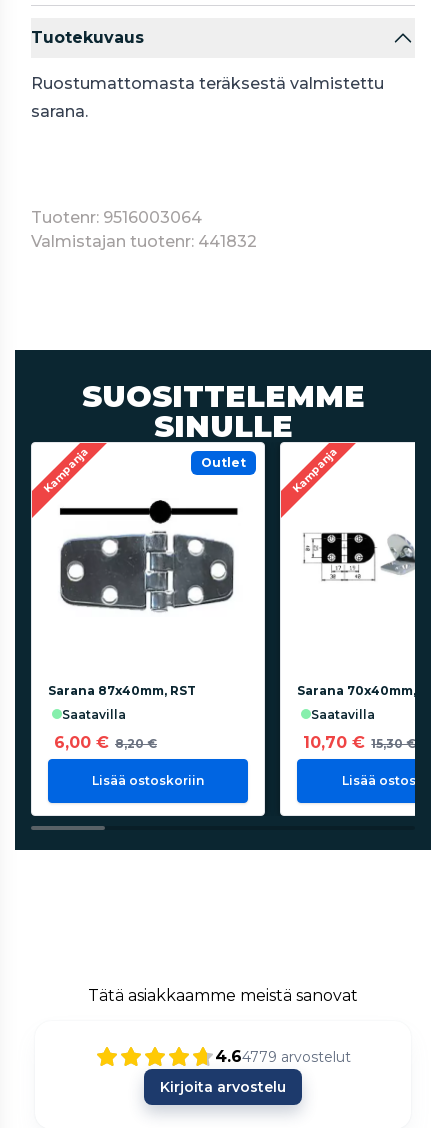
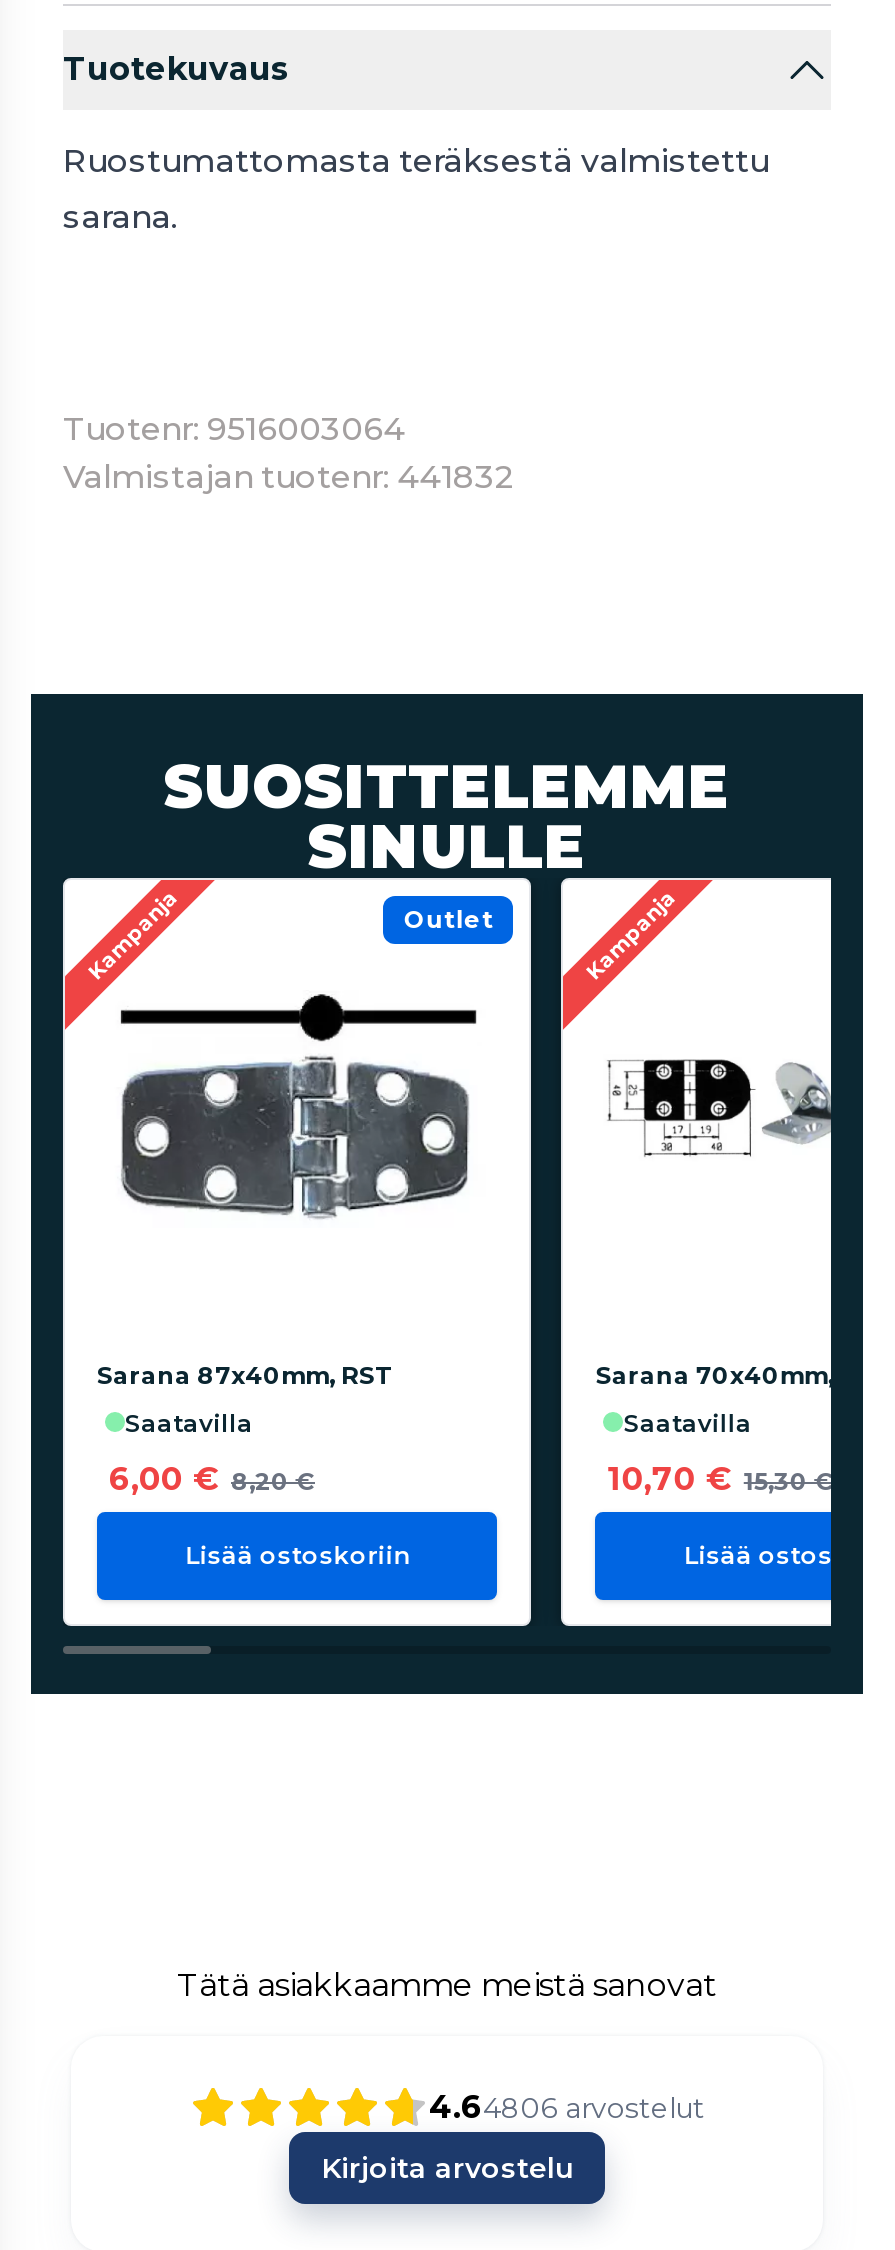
- 4.64779 arvostelut
+ 4.64806 arvostelut
